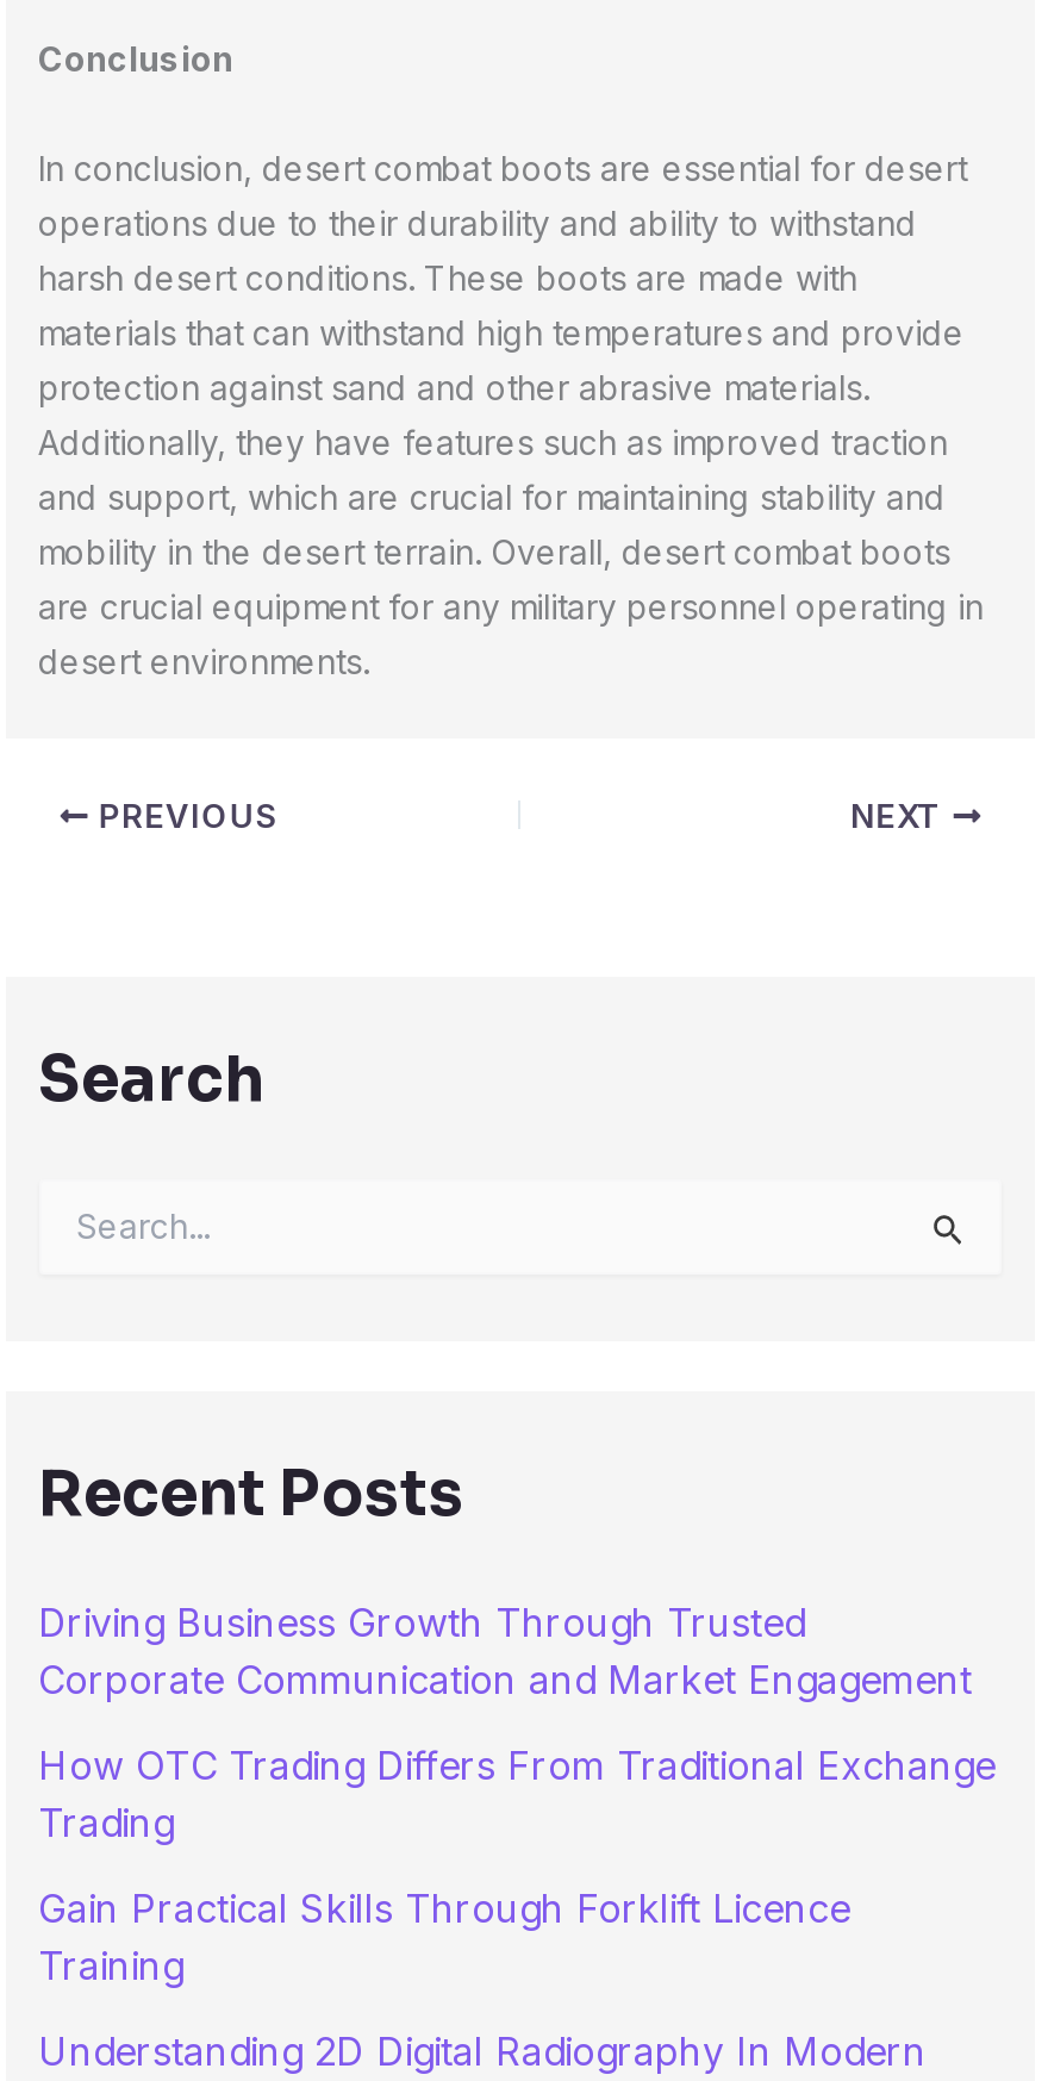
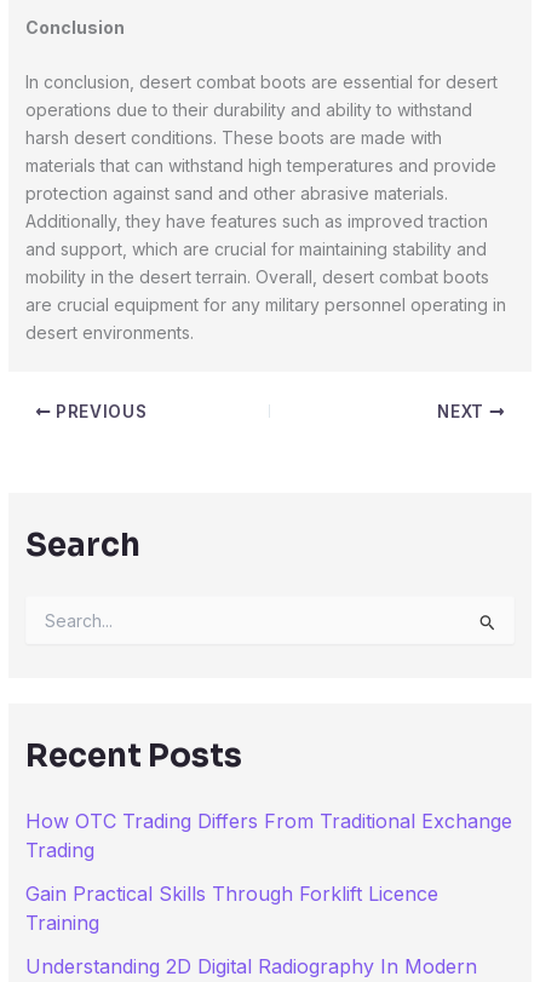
- Driving Business Growth Through Trusted
- Corporate Communication and Market Engagement
